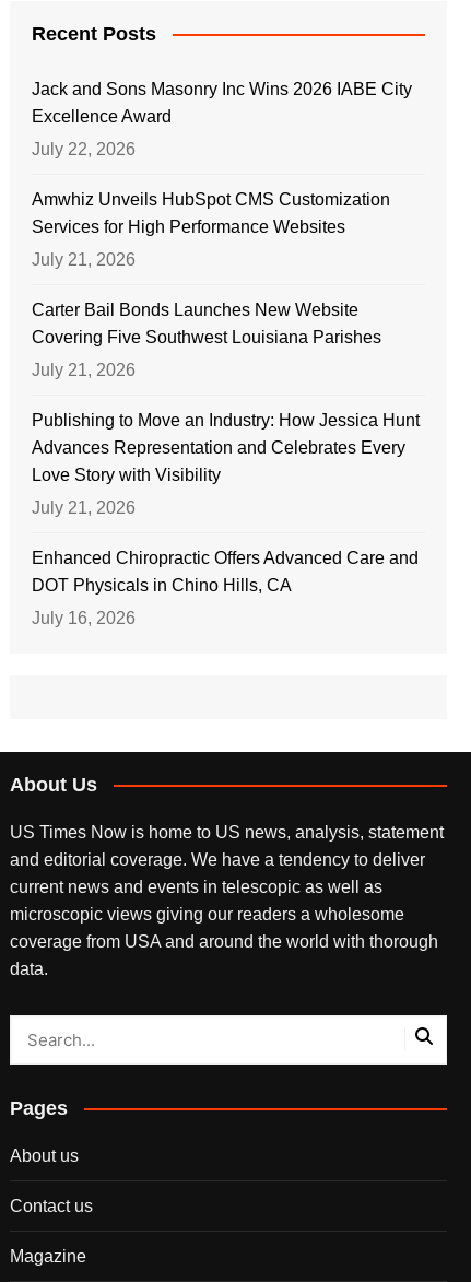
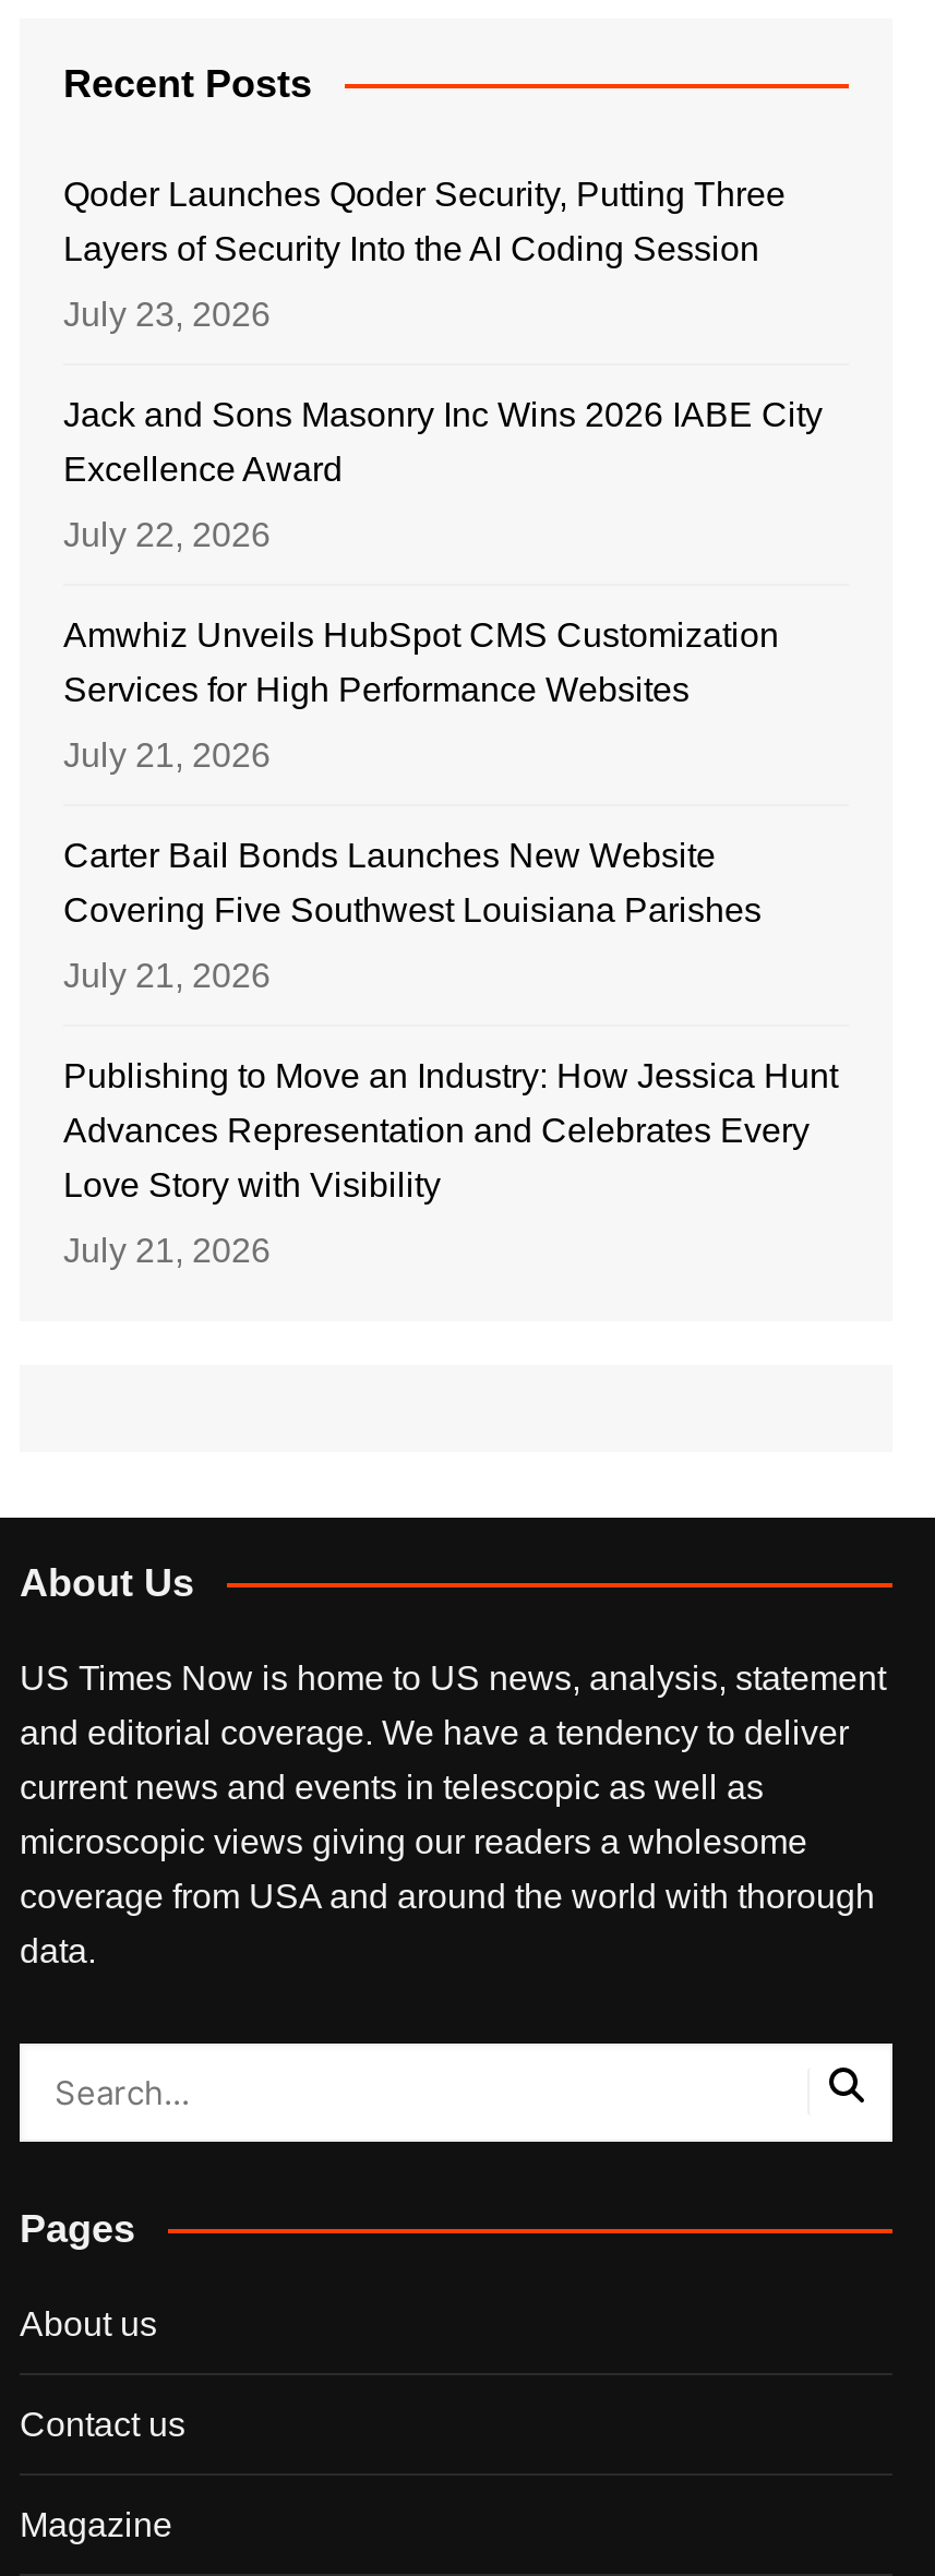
+ Qoder Launches Qoder Security, Putting Three
+ Layers of Security Into the AI Coding Session
+ July 23, 2026

moved down: Jack and Sons Masonry Inc Wins 2026 IABE City | Excellence Award | July 22, 2026 | ... | Love Story with Visibility | July 21, 2026

- Enhanced Chiropractic Offers Advanced Care and
- DOT Physicals in Chino Hills, CA
- July 16, 2026
